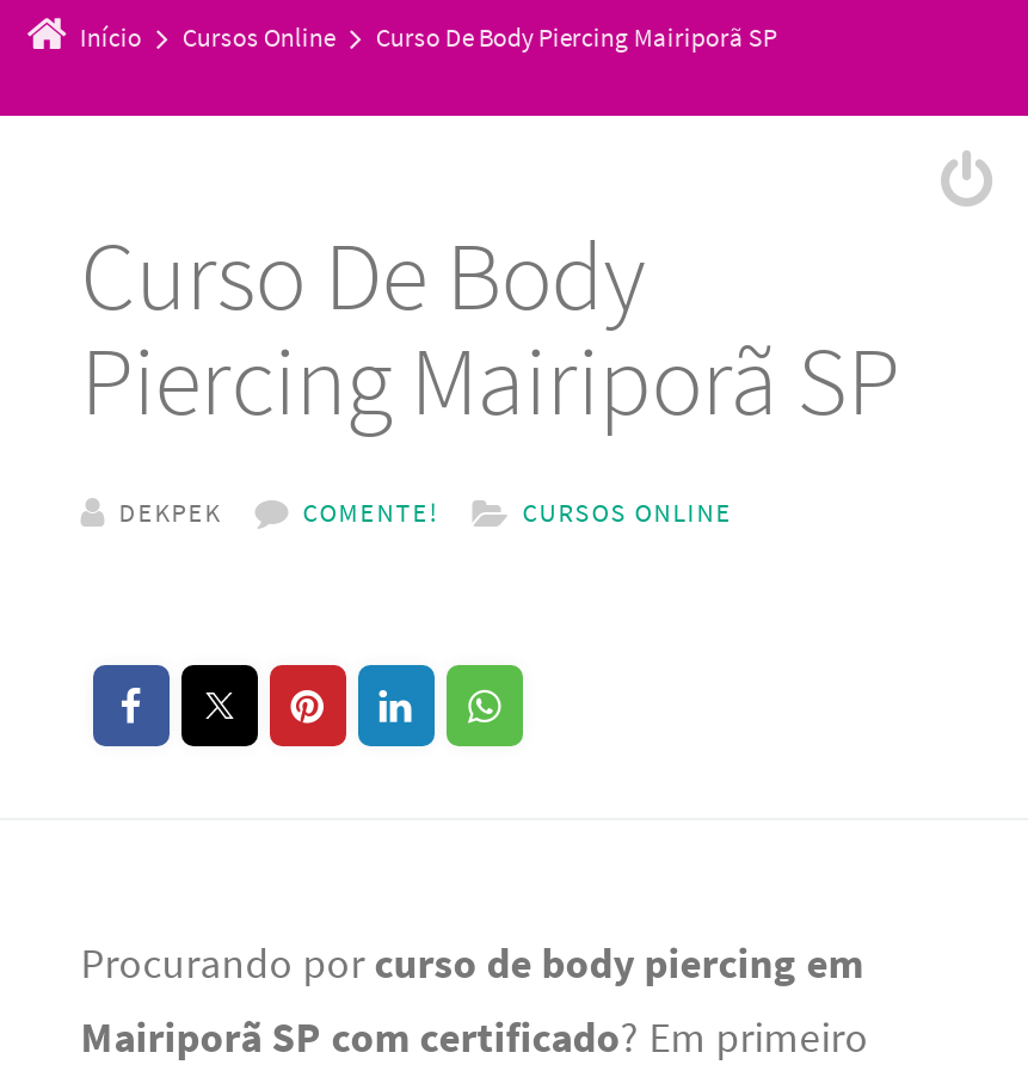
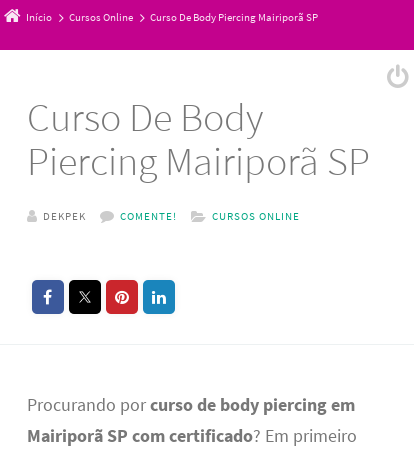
- [image]
